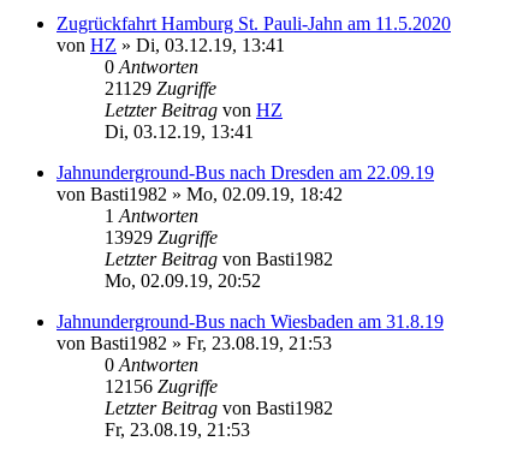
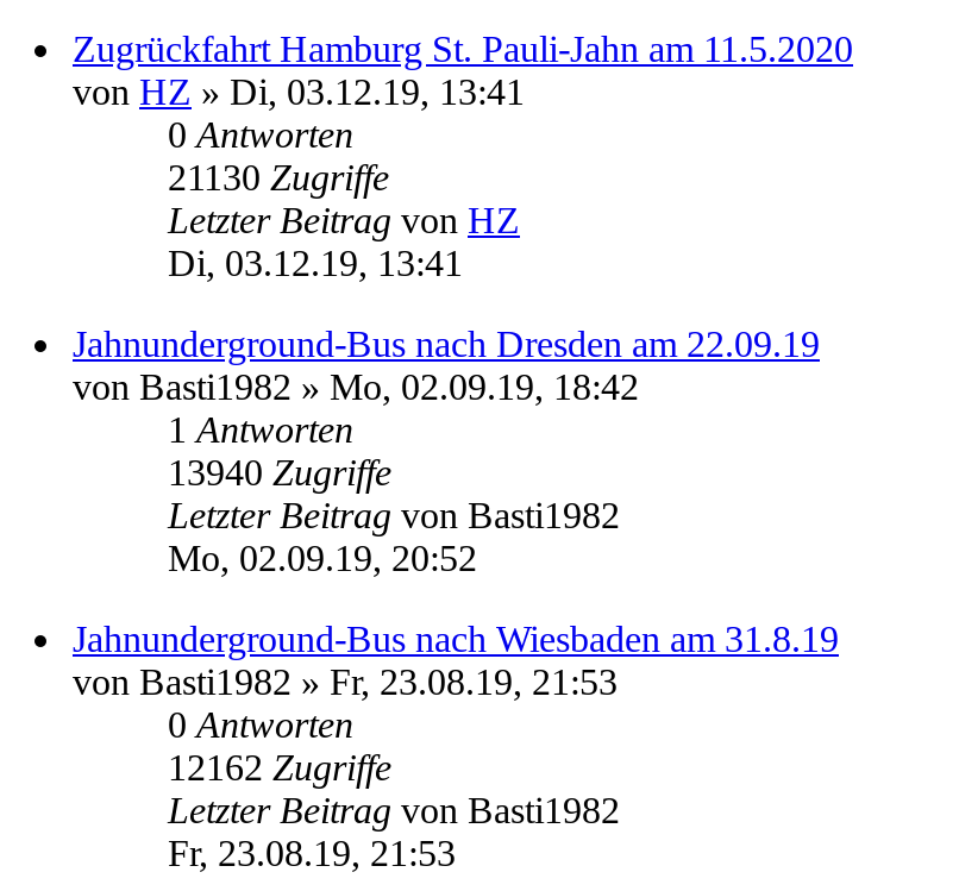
- 21129 Zugriffe
+ 21130 Zugriffe

- 13929 Zugriffe
+ 13940 Zugriffe

- 12156 Zugriffe
+ 12162 Zugriffe
